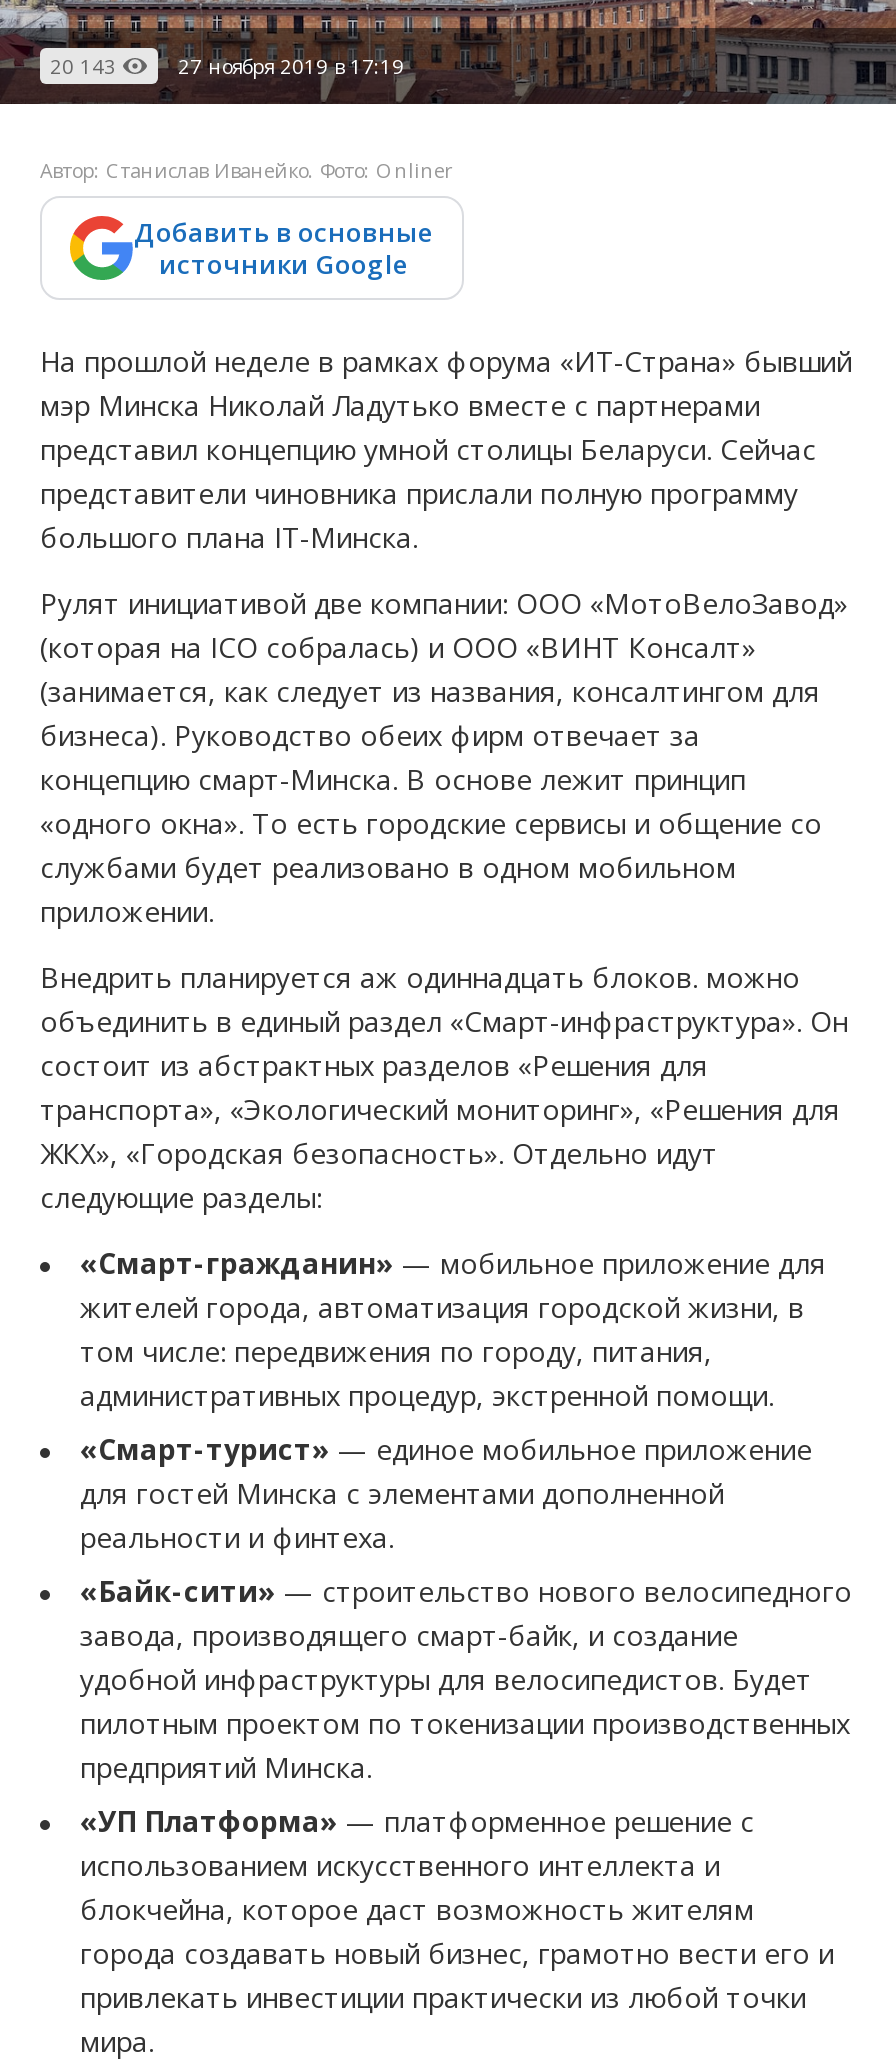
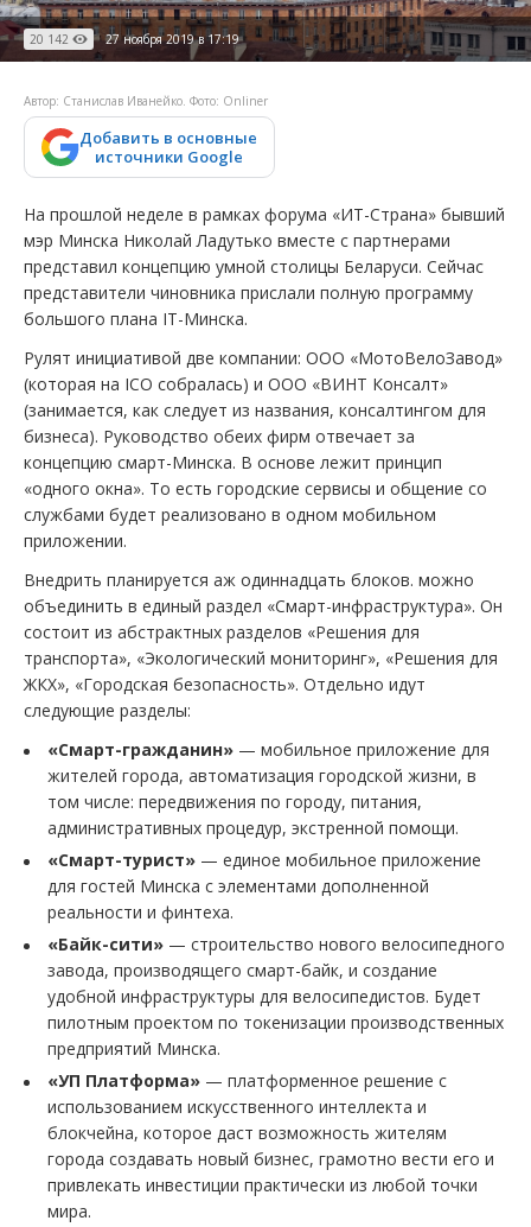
- 20 143 27 ноября 2019 в 17:19
+ 20 142 27 ноября 2019 в 17:19
